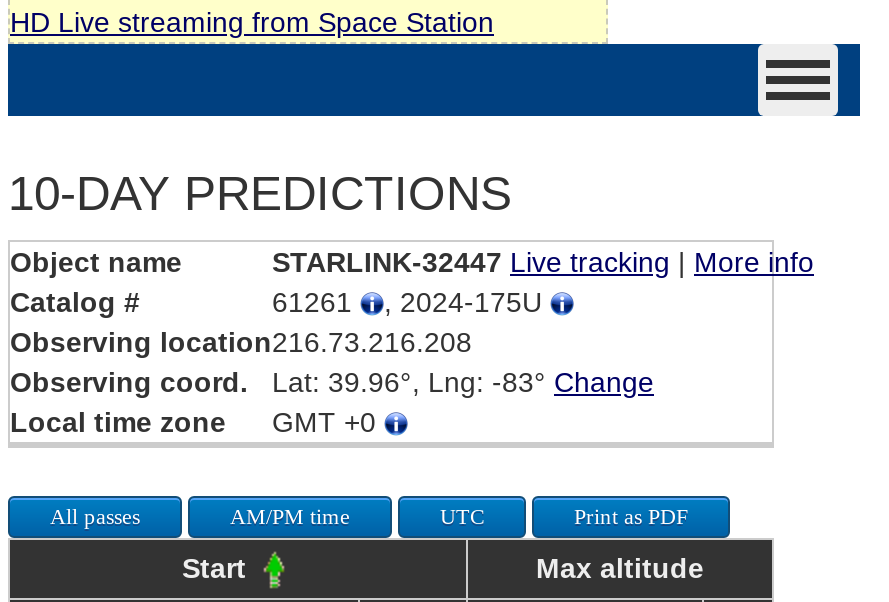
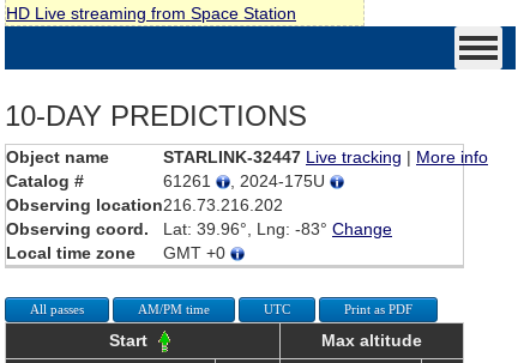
- Observing location216.73.216.208
+ Observing location216.73.216.202
